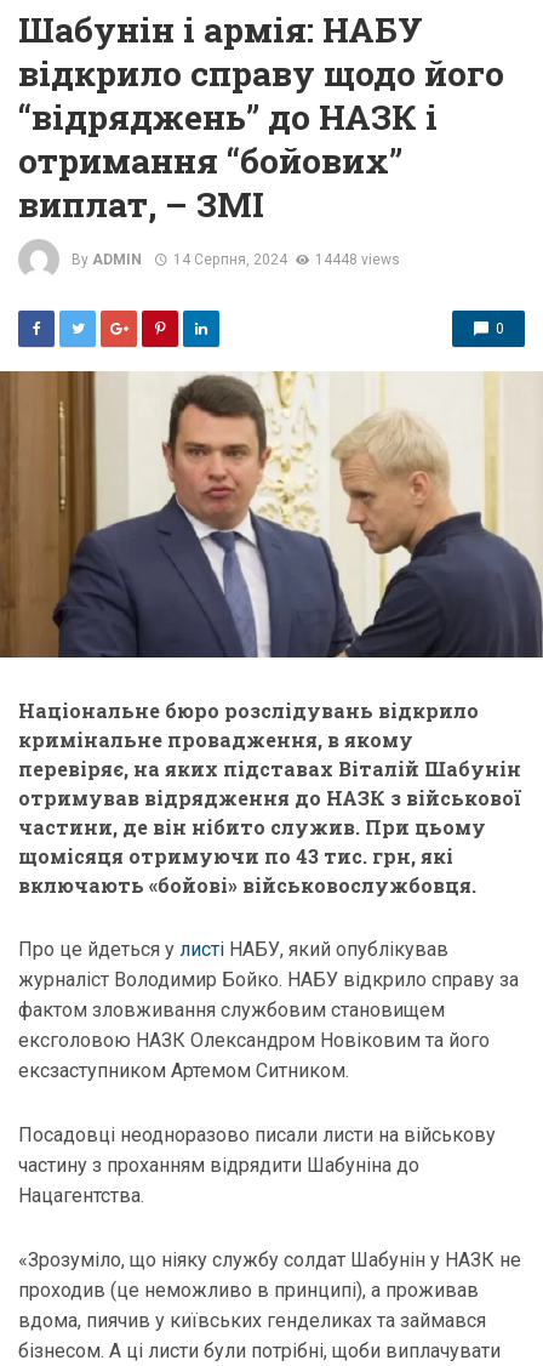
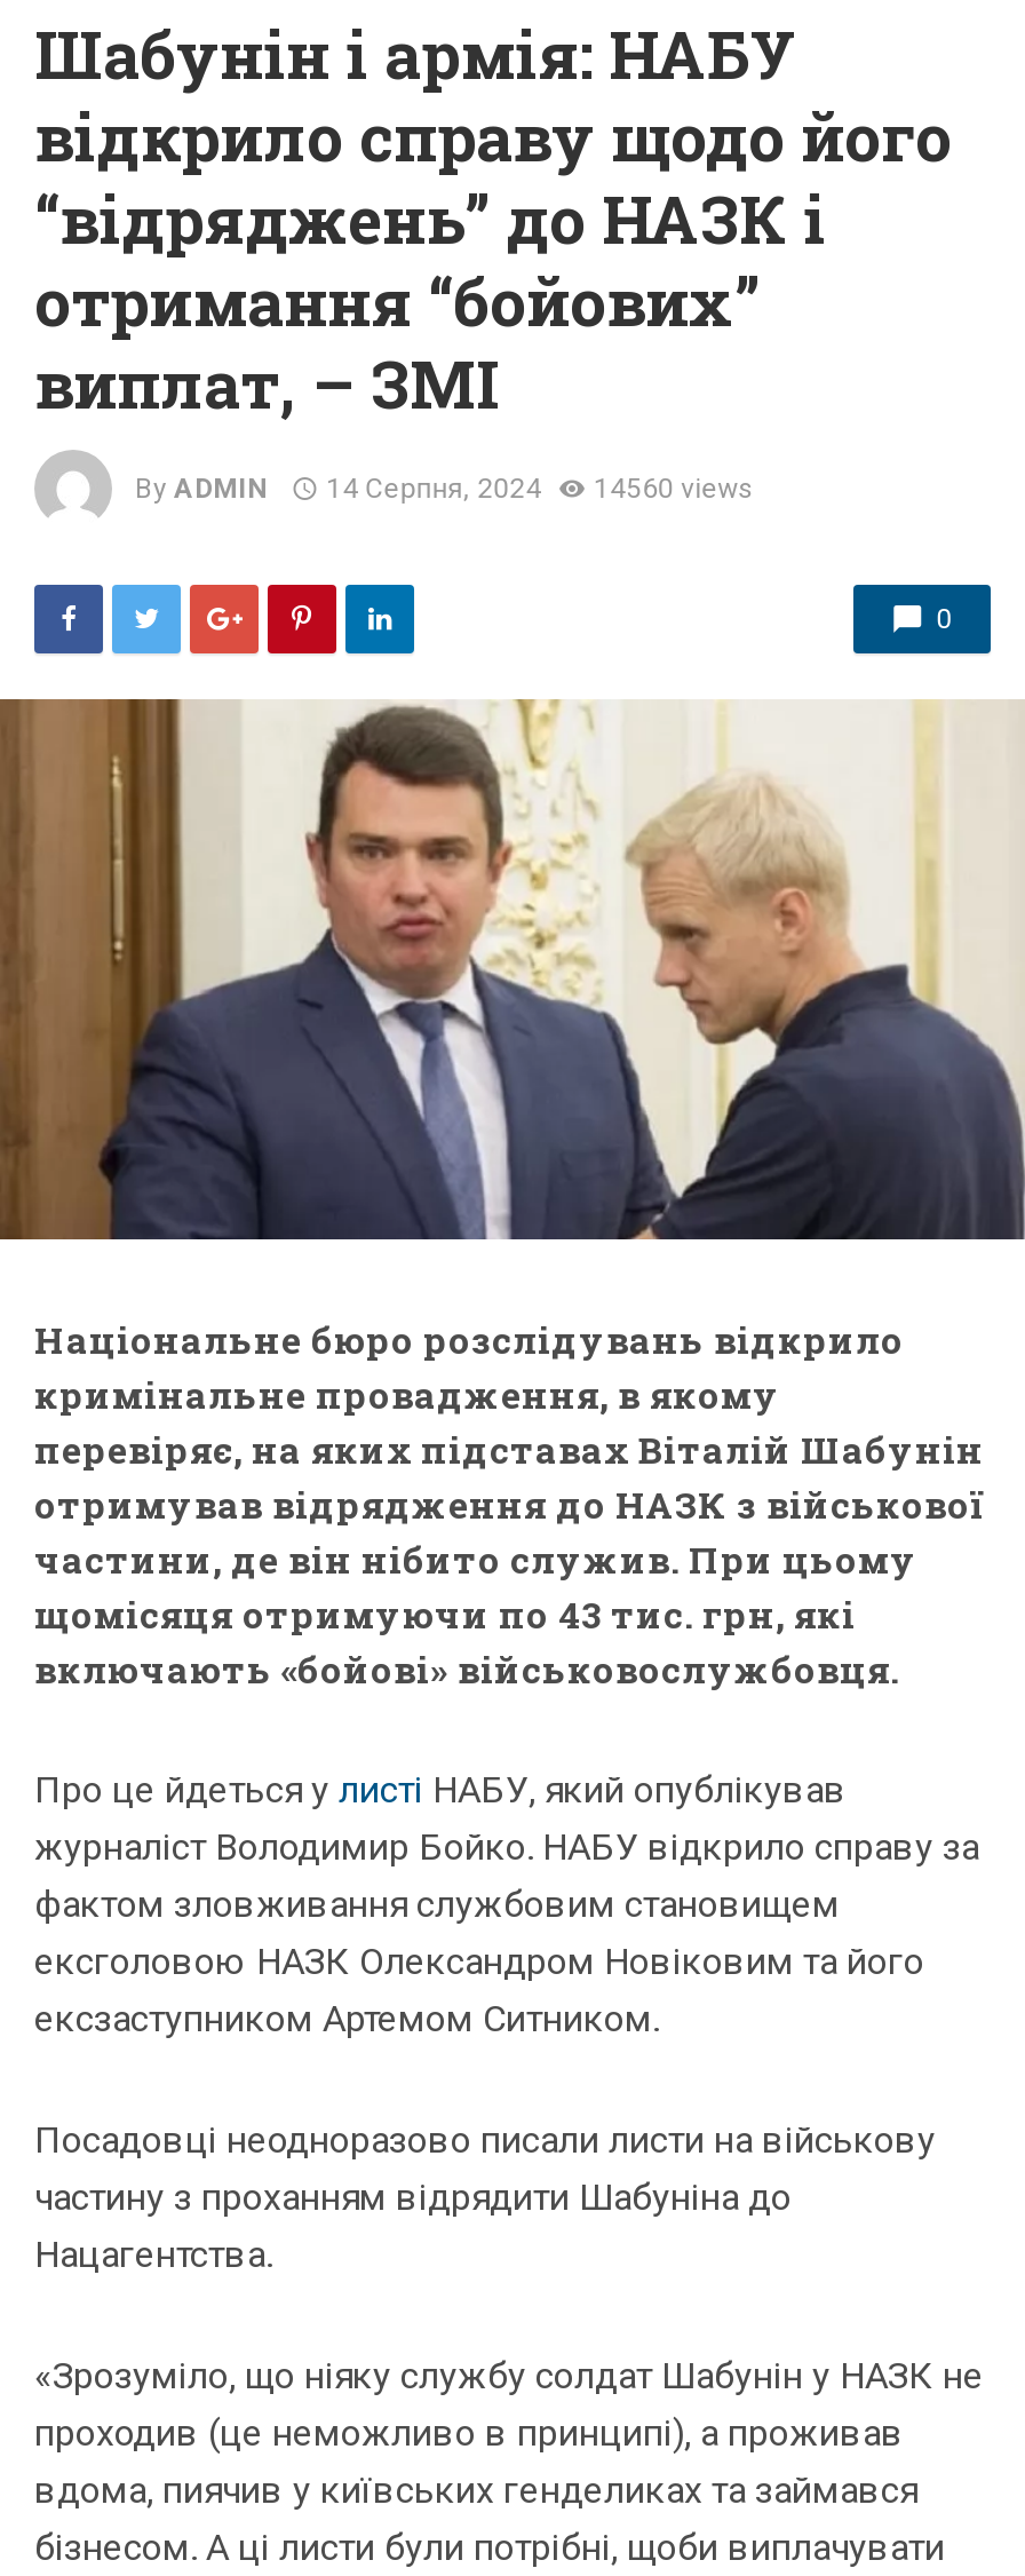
- By ADMIN 14 Серпня, 2024 14448 views
+ By ADMIN 14 Серпня, 2024 14560 views
